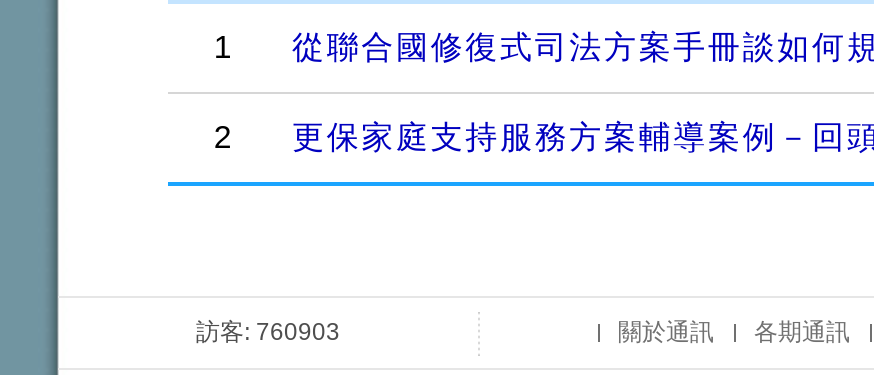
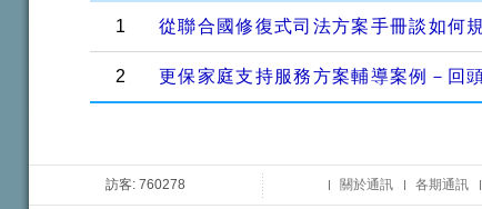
- 訪客: 760903
+ 訪客: 760278
